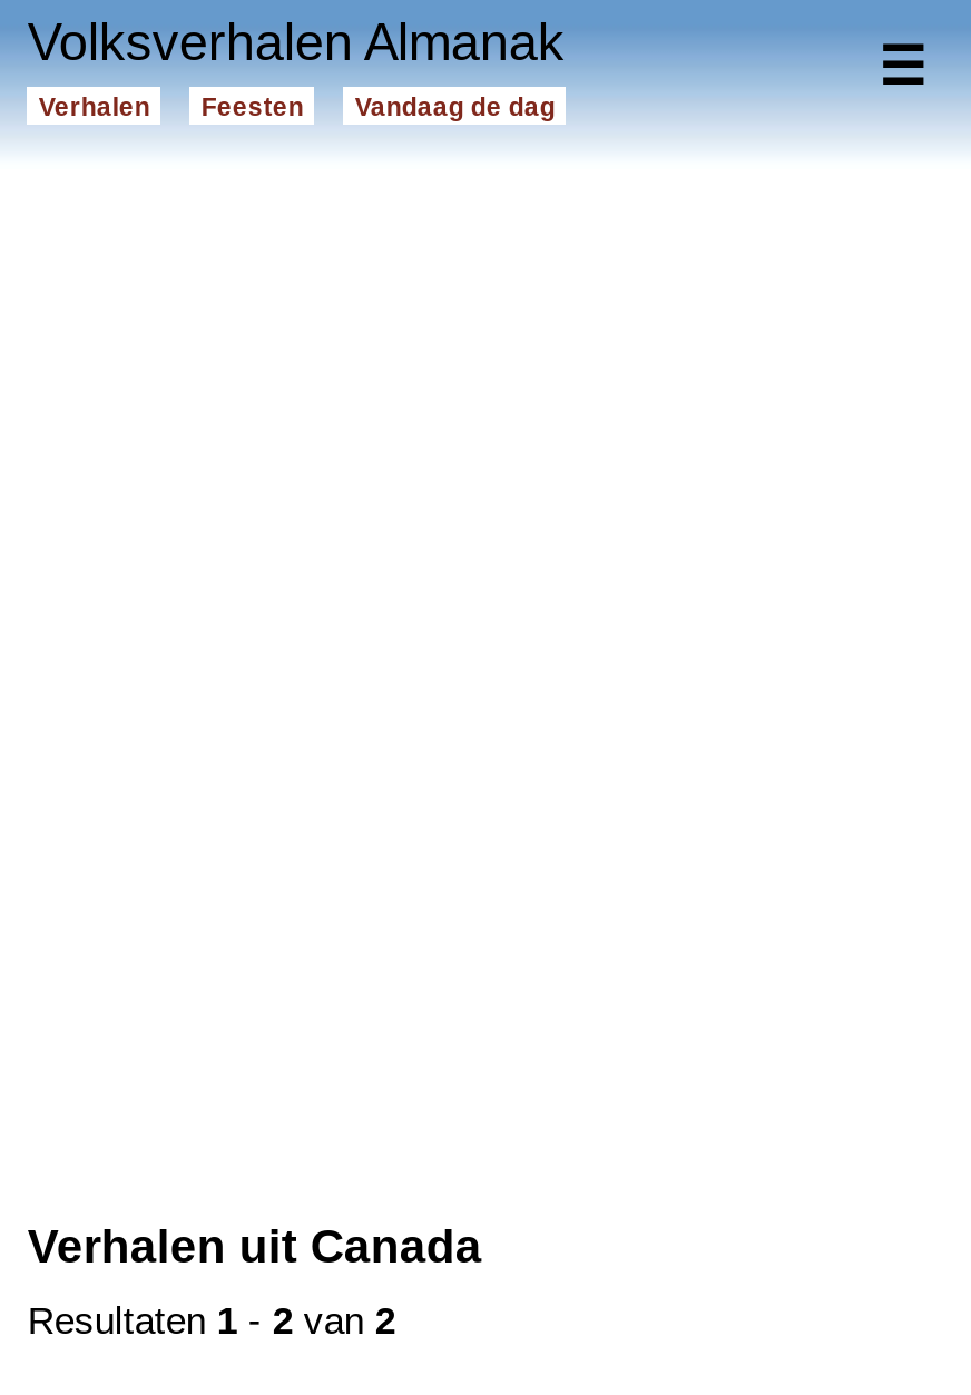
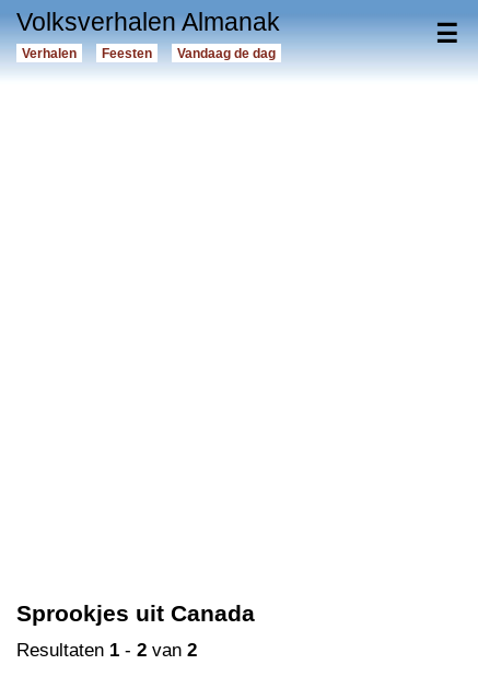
- Verhalen uit Canada
+ Sprookjes uit Canada
